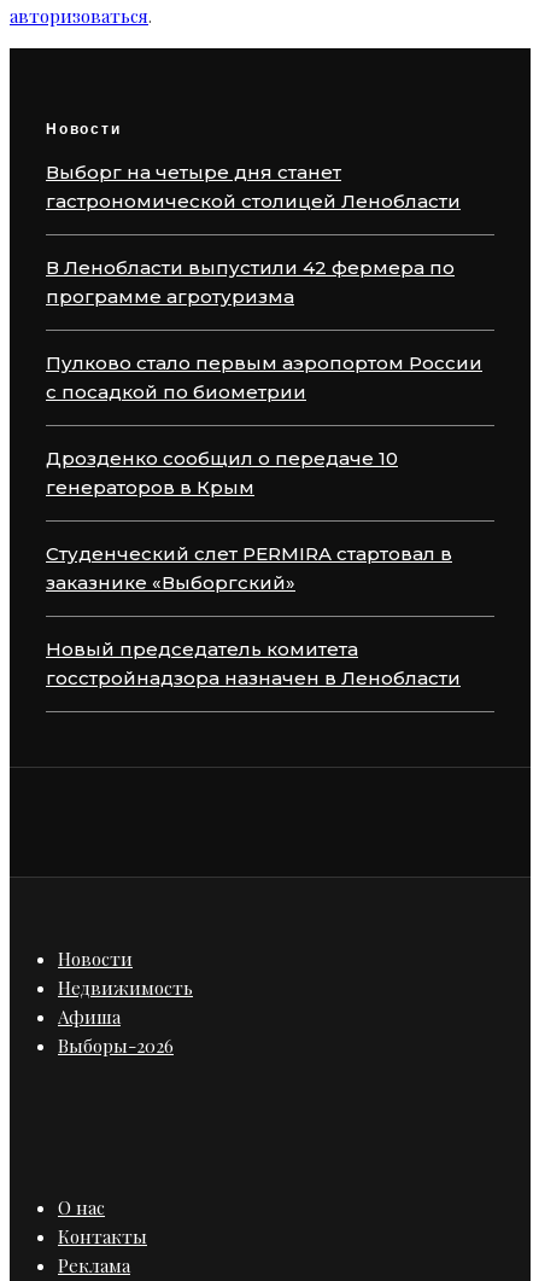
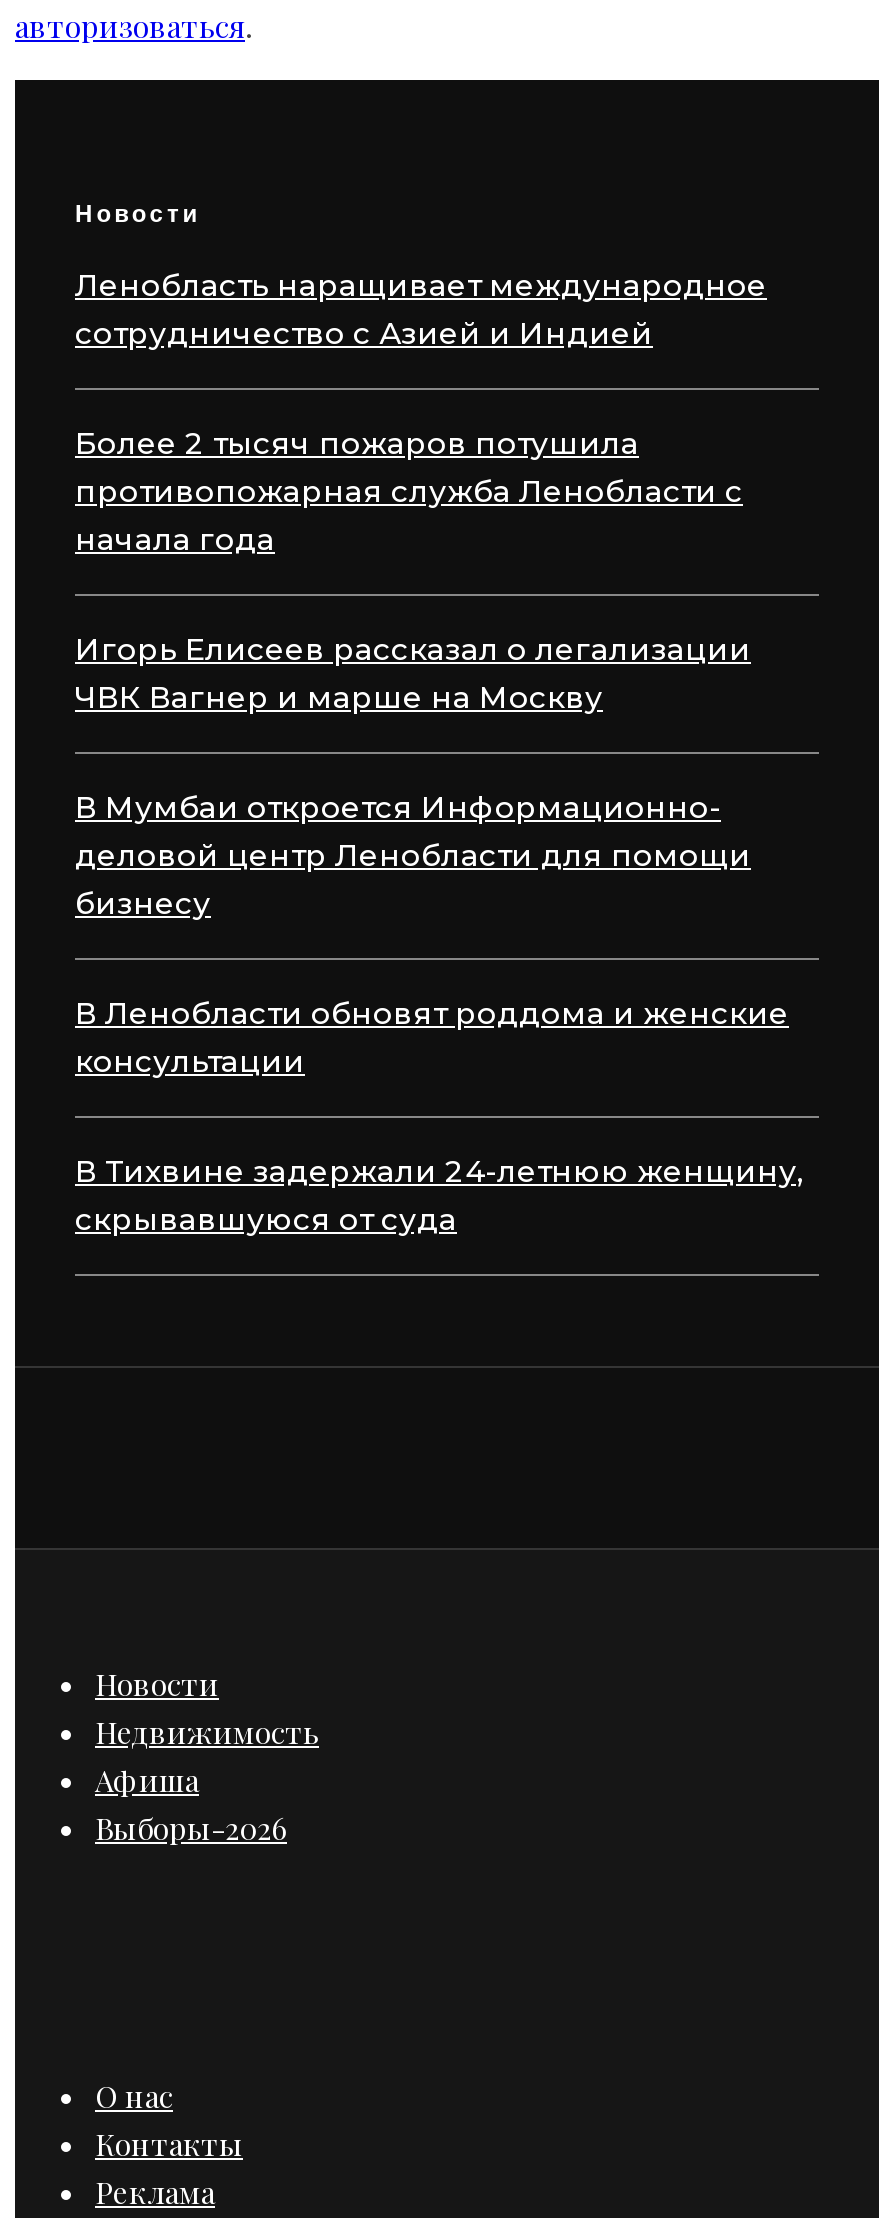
- Выборг на четыре дня станет
- гастрономической столицей Ленобласти
+ Ленобласть наращивает международное
+ сотрудничество с Азией и Индией

- В Ленобласти выпустили 42 фермера по
- программе агротуризма
+ Более 2 тысяч пожаров потушила
+ противопожарная служба Ленобласти с
+ начала года

- Пулково стало первым аэропортом России
- с посадкой по биометрии
+ Игорь Елисеев рассказал о легализации
+ ЧВК Вагнер и марше на Москву

- Дрозденко сообщил о передаче 10
- генераторов в Крым
+ В Мумбаи откроется Информационно-
+ деловой центр Ленобласти для помощи
+ бизнесу

- Студенческий слет PERMIRA стартовал в
- заказнике «Выборгский»
+ В Ленобласти обновят роддома и женские
+ консультации

- Новый председатель комитета
- госстройнадзора назначен в Ленобласти
+ В Тихвине задержали 24-летнюю женщину,
+ скрывавшуюся от суда
